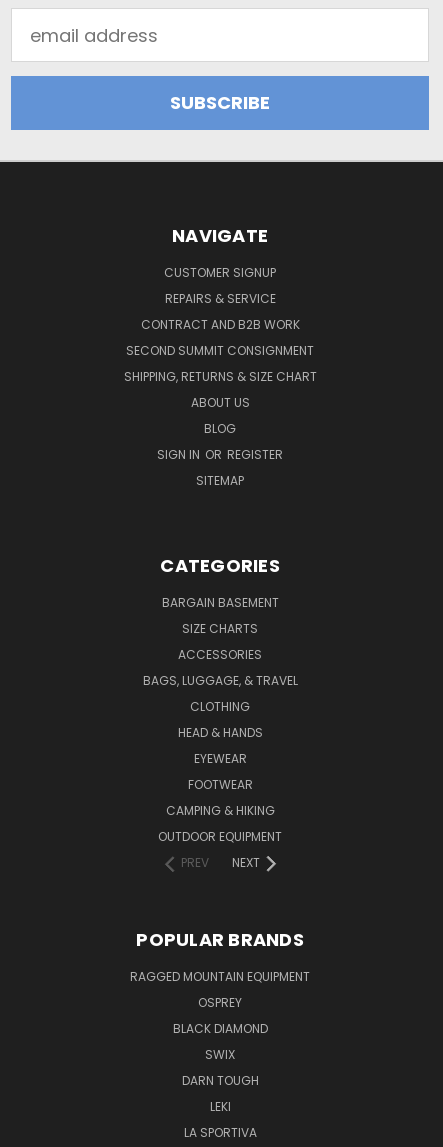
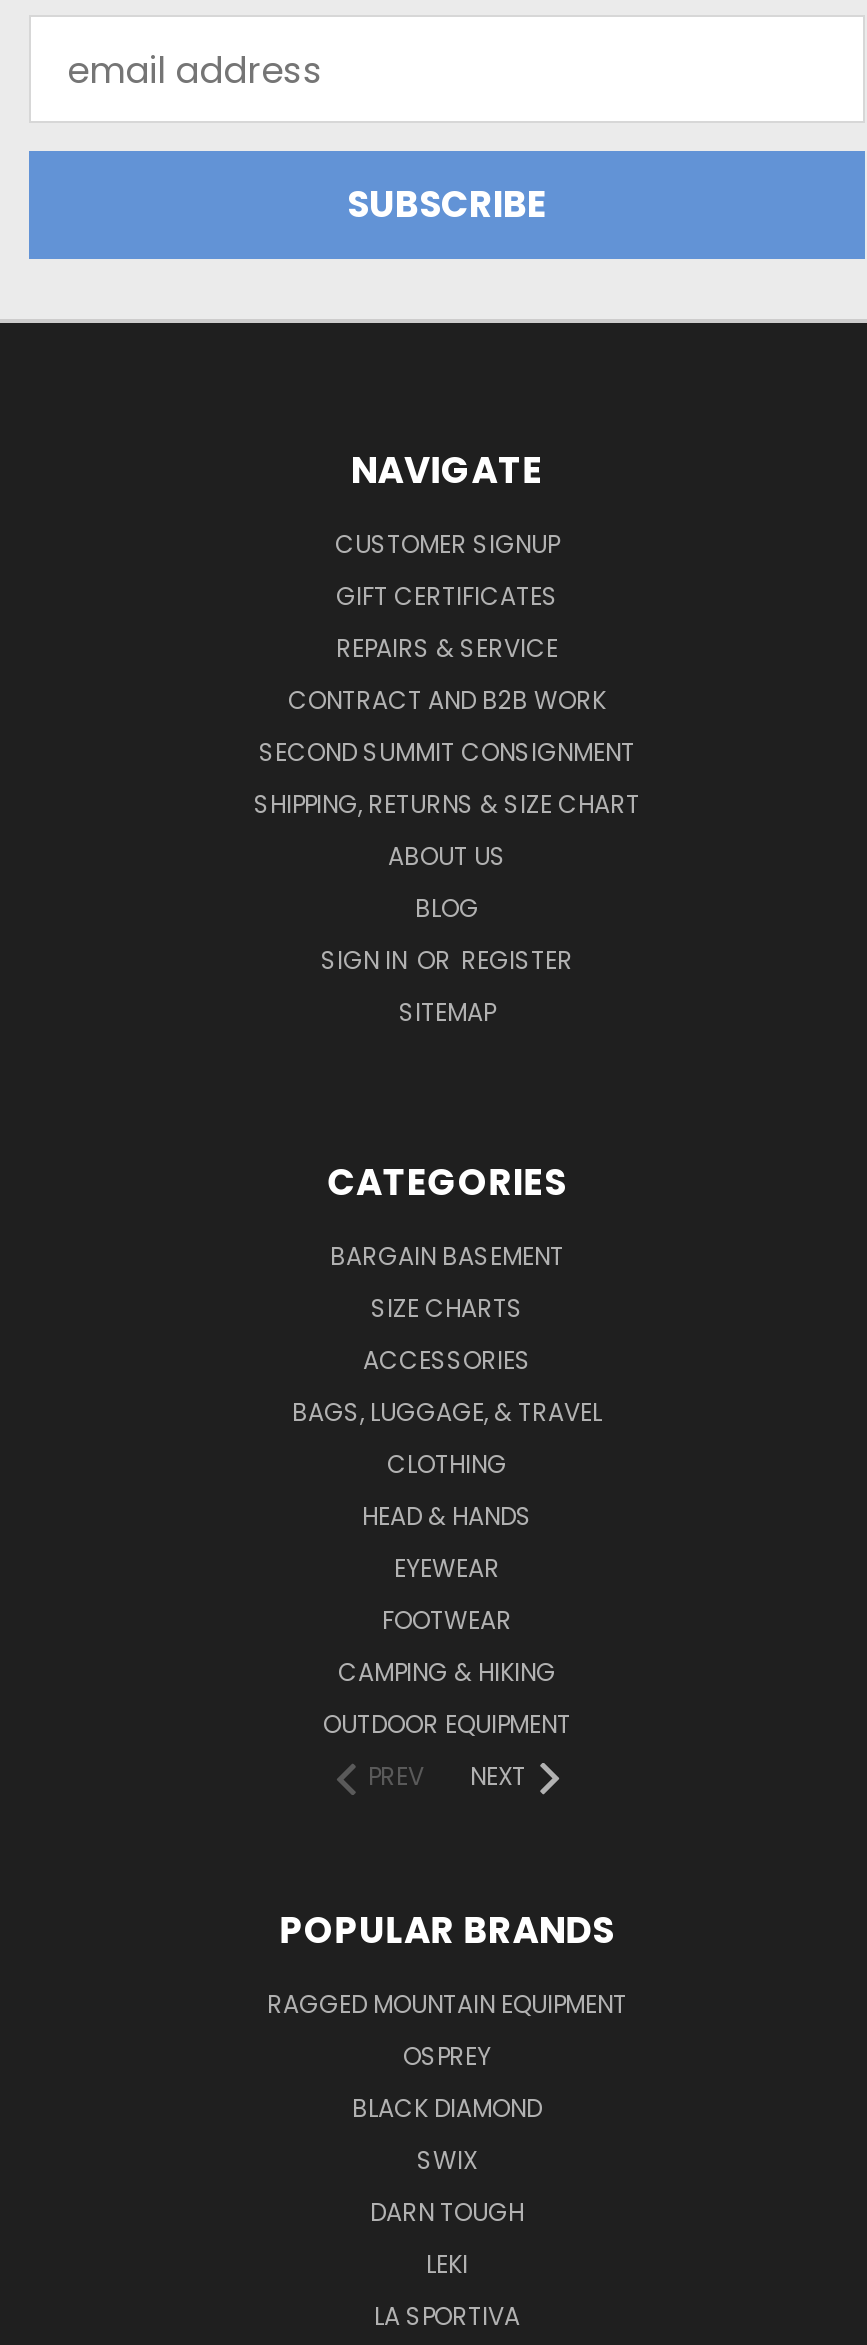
+ GIFT CERTIFICATES
